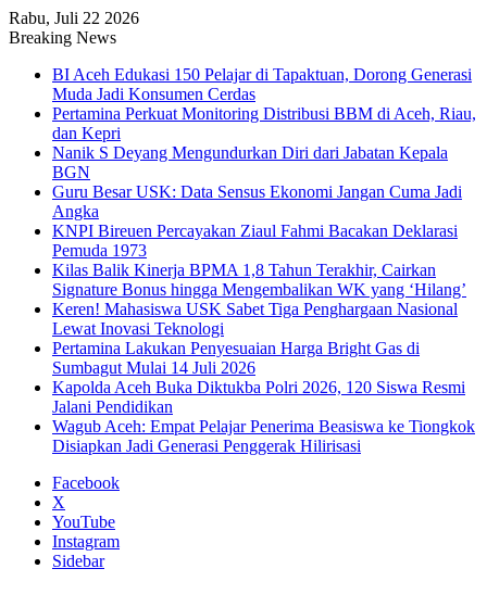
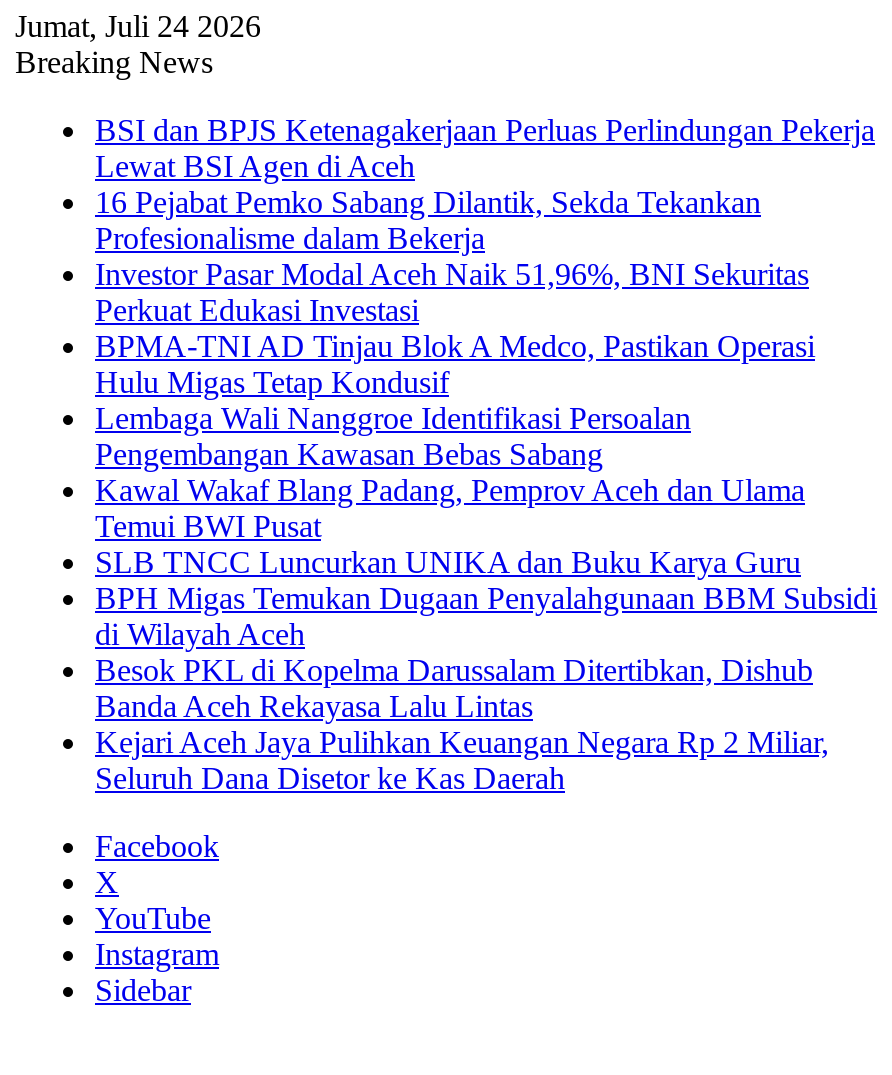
- Rabu, Juli 22 2026
+ Jumat, Juli 24 2026

- BI Aceh Edukasi 150 Pelajar di Tapaktuan, Dorong Generasi
- Muda Jadi Konsumen Cerdas
- Pertamina Perkuat Monitoring Distribusi BBM di Aceh, Riau,
- dan Kepri
- Nanik S Deyang Mengundurkan Diri dari Jabatan Kepala
- BGN
- Guru Besar USK: Data Sensus Ekonomi Jangan Cuma Jadi
- Angka
- KNPI Bireuen Percayakan Ziaul Fahmi Bacakan Deklarasi
- Pemuda 1973
- Kilas Balik Kinerja BPMA 1,8 Tahun Terakhir, Cairkan
- Signature Bonus hingga Mengembalikan WK yang ‘Hilang’
- Keren! Mahasiswa USK Sabet Tiga Penghargaan Nasional
- Lewat Inovasi Teknologi
- Pertamina Lakukan Penyesuaian Harga Bright Gas di
- Sumbagut Mulai 14 Juli 2026
- Kapolda Aceh Buka Diktukba Polri 2026, 120 Siswa Resmi
- Jalani Pendidikan
- Wagub Aceh: Empat Pelajar Penerima Beasiswa ke Tiongkok
- Disiapkan Jadi Generasi Penggerak Hilirisasi
+ BSI dan BPJS Ketenagakerjaan Perluas Perlindungan Pekerja
+ Lewat BSI Agen di Aceh
+ 16 Pejabat Pemko Sabang Dilantik, Sekda Tekankan
+ Profesionalisme dalam Bekerja
+ Investor Pasar Modal Aceh Naik 51,96%, BNI Sekuritas
+ Perkuat Edukasi Investasi
+ BPMA-TNI AD Tinjau Blok A Medco, Pastikan Operasi
+ Hulu Migas Tetap Kondusif
+ Lembaga Wali Nanggroe Identifikasi Persoalan
+ Pengembangan Kawasan Bebas Sabang
+ Kawal Wakaf Blang Padang, Pemprov Aceh dan Ulama
+ Temui BWI Pusat
+ SLB TNCC Luncurkan UNIKA dan Buku Karya Guru
+ BPH Migas Temukan Dugaan Penyalahgunaan BBM Subsidi
+ di Wilayah Aceh
+ Besok PKL di Kopelma Darussalam Ditertibkan, Dishub
+ Banda Aceh Rekayasa Lalu Lintas
+ Kejari Aceh Jaya Pulihkan Keuangan Negara Rp 2 Miliar,
+ Seluruh Dana Disetor ke Kas Daerah
